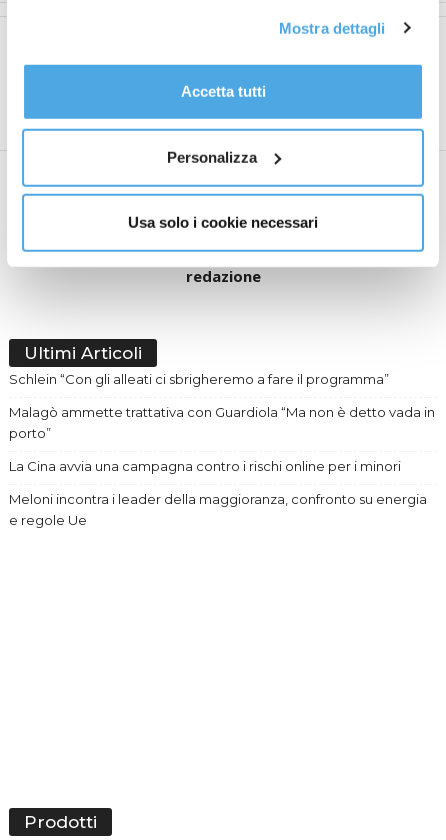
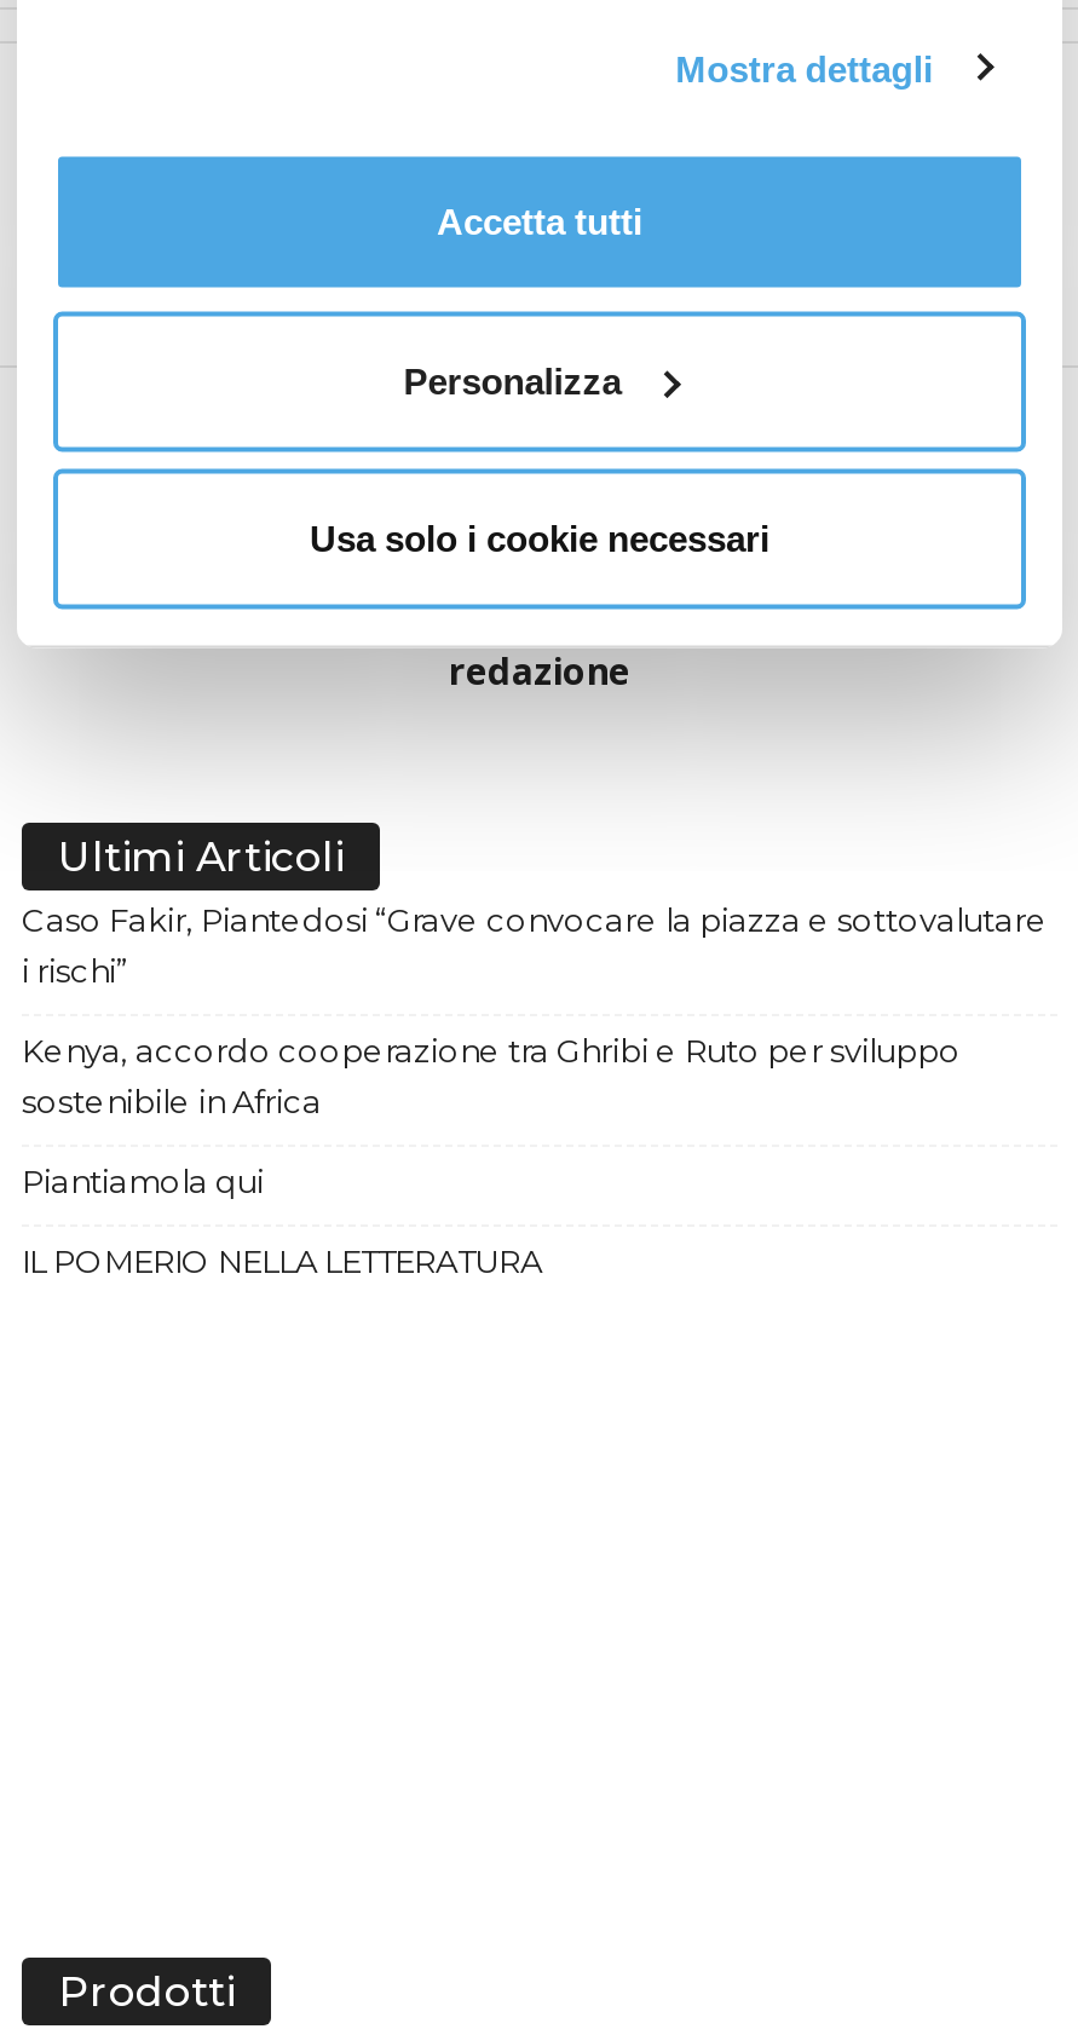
- Schlein “Con gli alleati ci sbrigheremo a fare il programma”
+ Caso Fakir, Piantedosi “Grave convocare la piazza e sottovalutare
+ i rischi”

- Malagò ammette trattativa con Guardiola “Ma non è detto vada in
- porto”
+ Kenya, accordo cooperazione tra Ghribi e Ruto per sviluppo
+ sostenibile in Africa

- La Cina avvia una campagna contro i rischi online per i minori
+ Piantiamola qui

- Meloni incontra i leader della maggioranza, confronto su energia
- e regole Ue
+ IL POMERIO NELLA LETTERATURA
